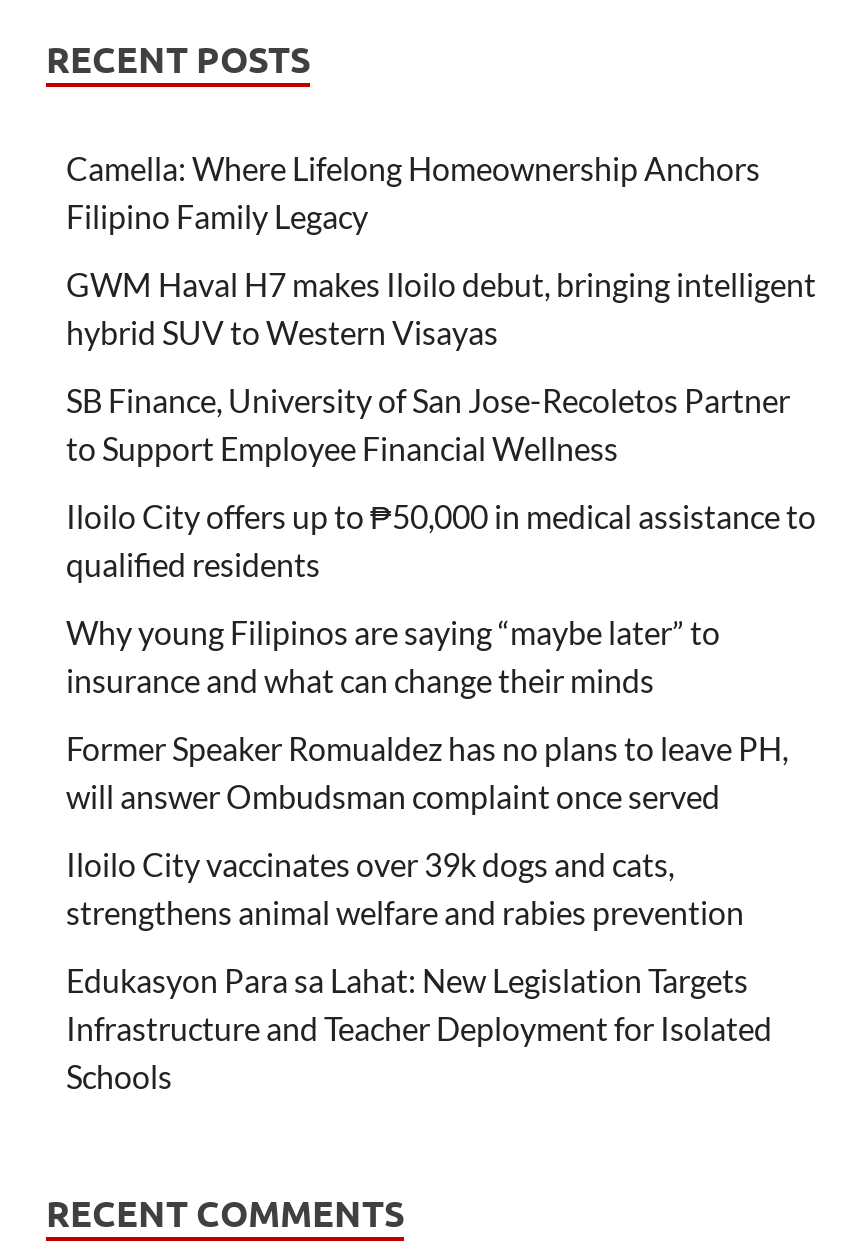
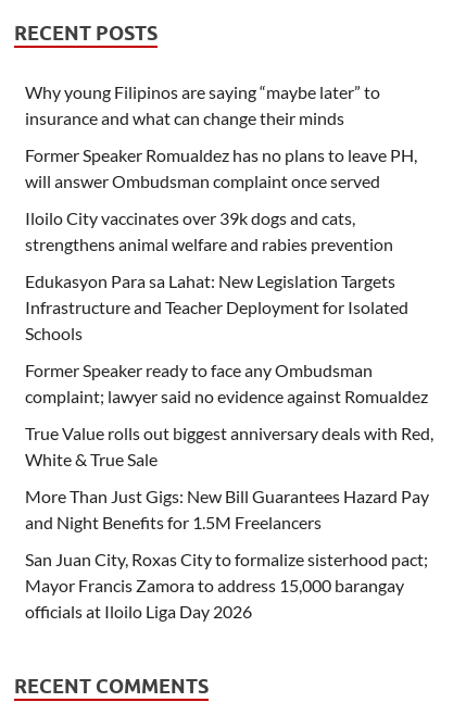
- Camella: Where Lifelong Homeownership Anchors
- Filipino Family Legacy
- GWM Haval H7 makes Iloilo debut, bringing intelligent
- hybrid SUV to Western Visayas
- SB Finance, University of San Jose-Recoletos Partner
- to Support Employee Financial Wellness
- Iloilo City offers up to ₱50,000 in medical assistance to
- qualified residents

moved up: Why young Filipinos are saying “maybe later” to | insurance and what can change their minds | Former Speaker Romualdez has no plans to leave PH, | ... | Infrastructure and Teacher Deployment for Isolated | Schools

+ Former Speaker ready to face any Ombudsman
+ complaint; lawyer said no evidence against Romualdez
+ True Value rolls out biggest anniversary deals with Red,
+ White & True Sale
+ More Than Just Gigs: New Bill Guarantees Hazard Pay
+ and Night Benefits for 1.5M Freelancers
+ San Juan City, Roxas City to formalize sisterhood pact;
+ Mayor Francis Zamora to address 15,000 barangay
+ officials at Iloilo Liga Day 2026
